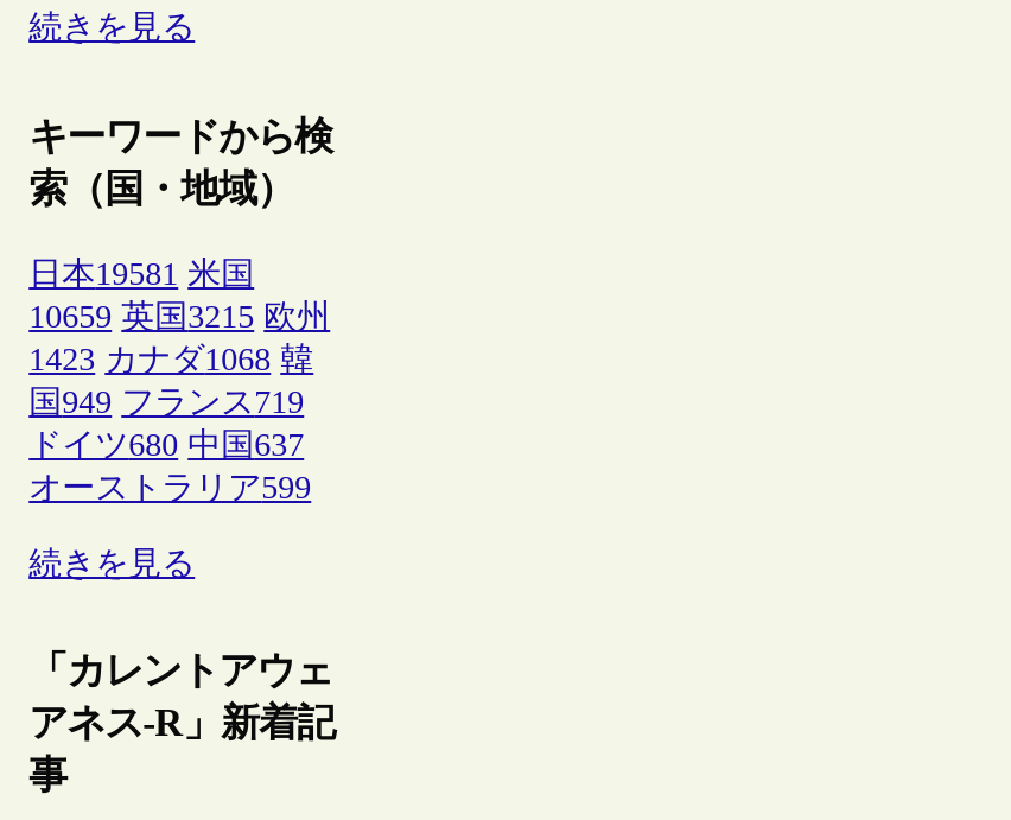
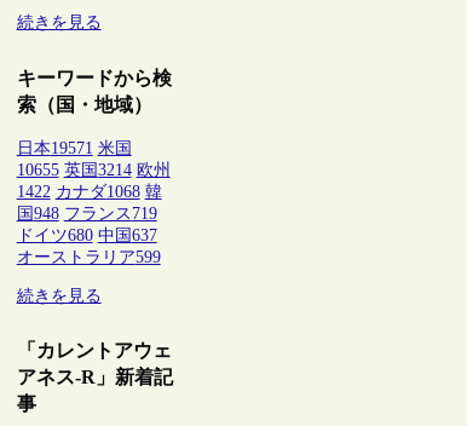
- 日本19581 米国
+ 日本19571 米国

- 10659 英国3215 欧州
+ 10655 英国3214 欧州

- 1423 カナダ1068 韓
+ 1422 カナダ1068 韓

- 国949 フランス719
+ 国948 フランス719
